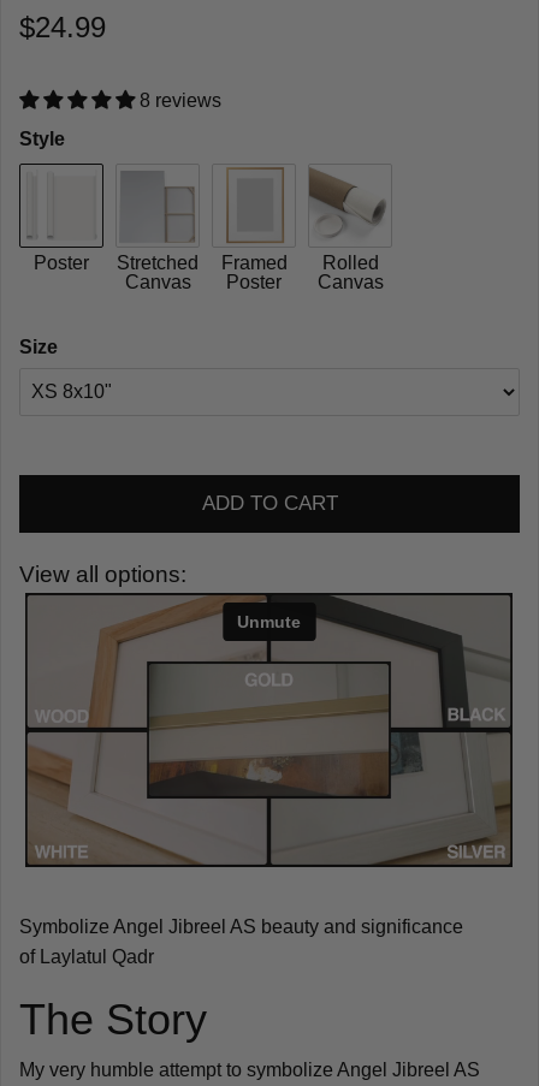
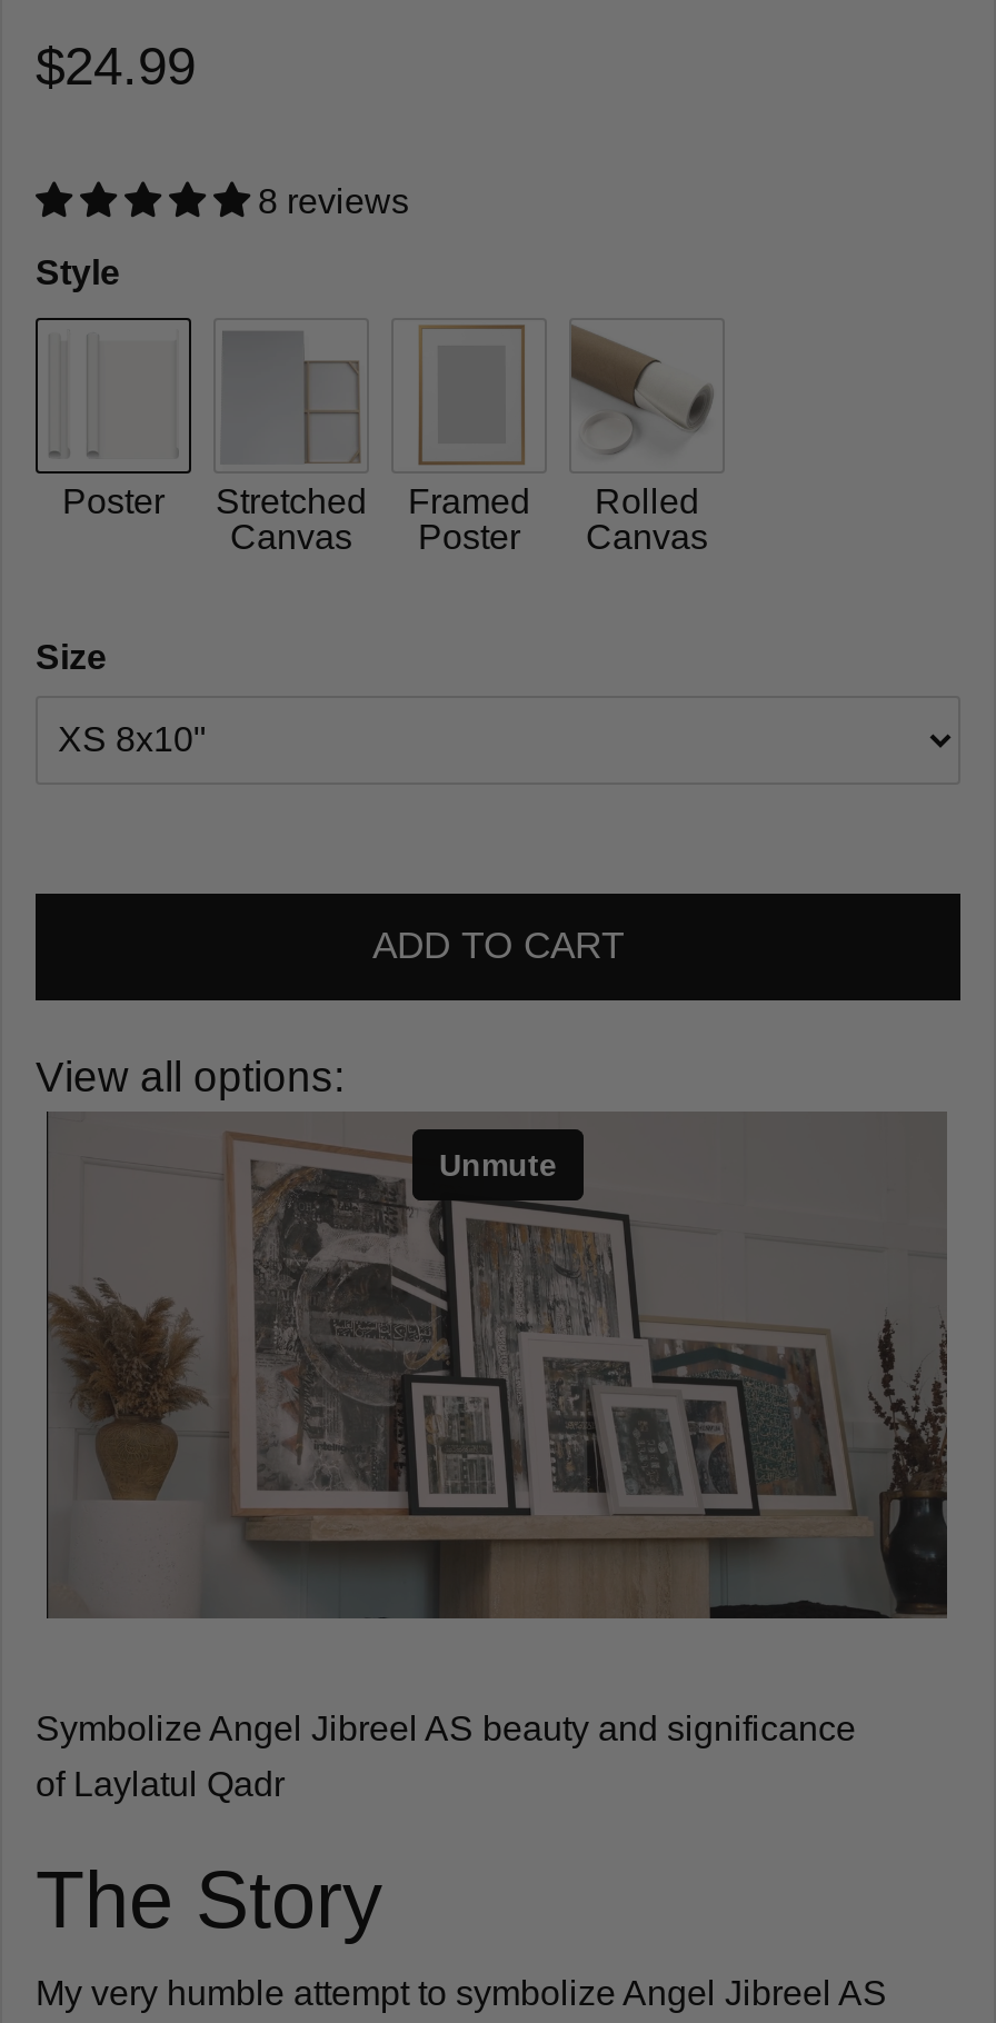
- [image]
+ [image]
